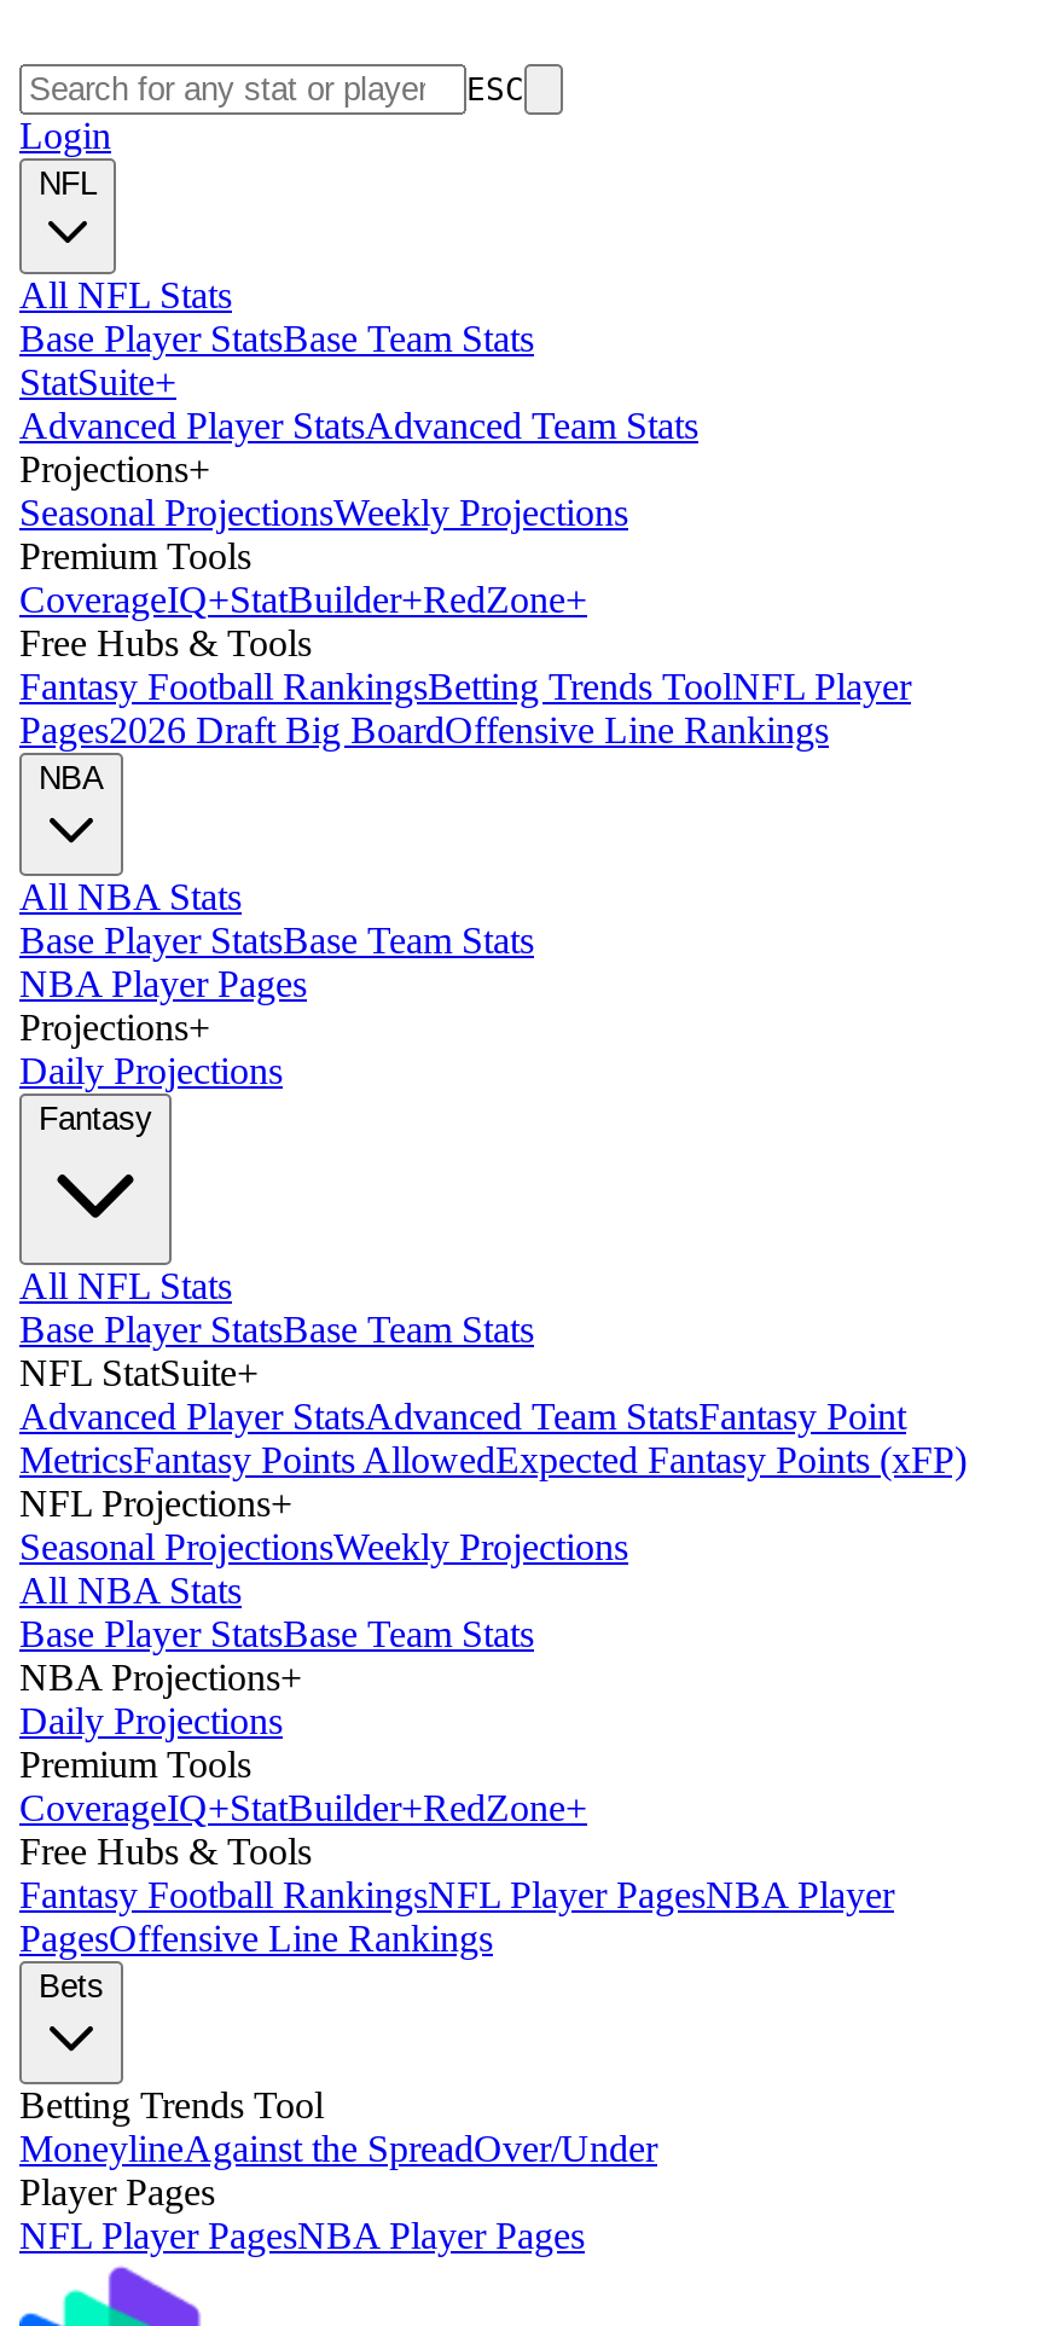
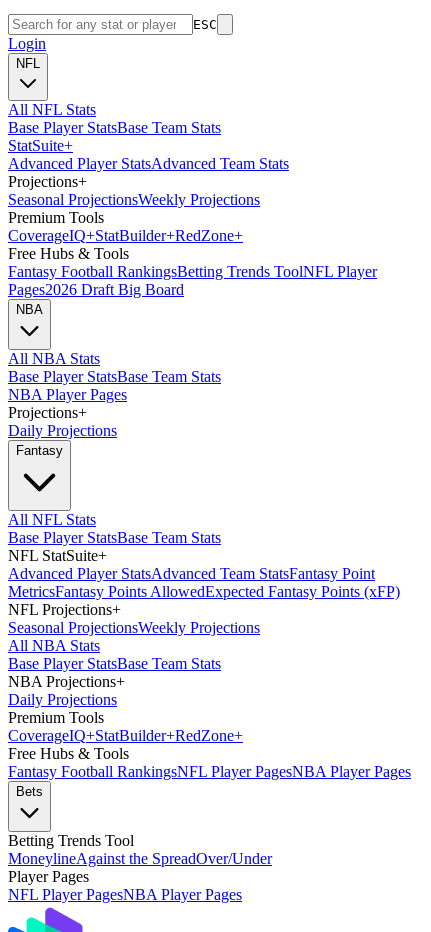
- Pages2026 Draft Big BoardOffensive Line Rankings
+ Pages2026 Draft Big Board

- Fantasy Football RankingsNFL Player PagesNBA Player
- PagesOffensive Line Rankings
+ Fantasy Football RankingsNFL Player PagesNBA Player Pages
